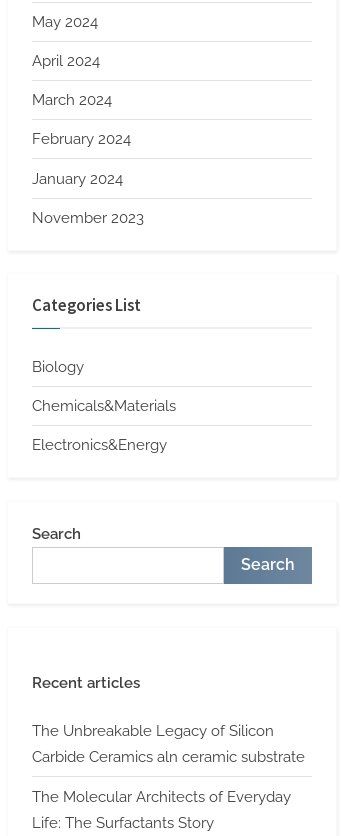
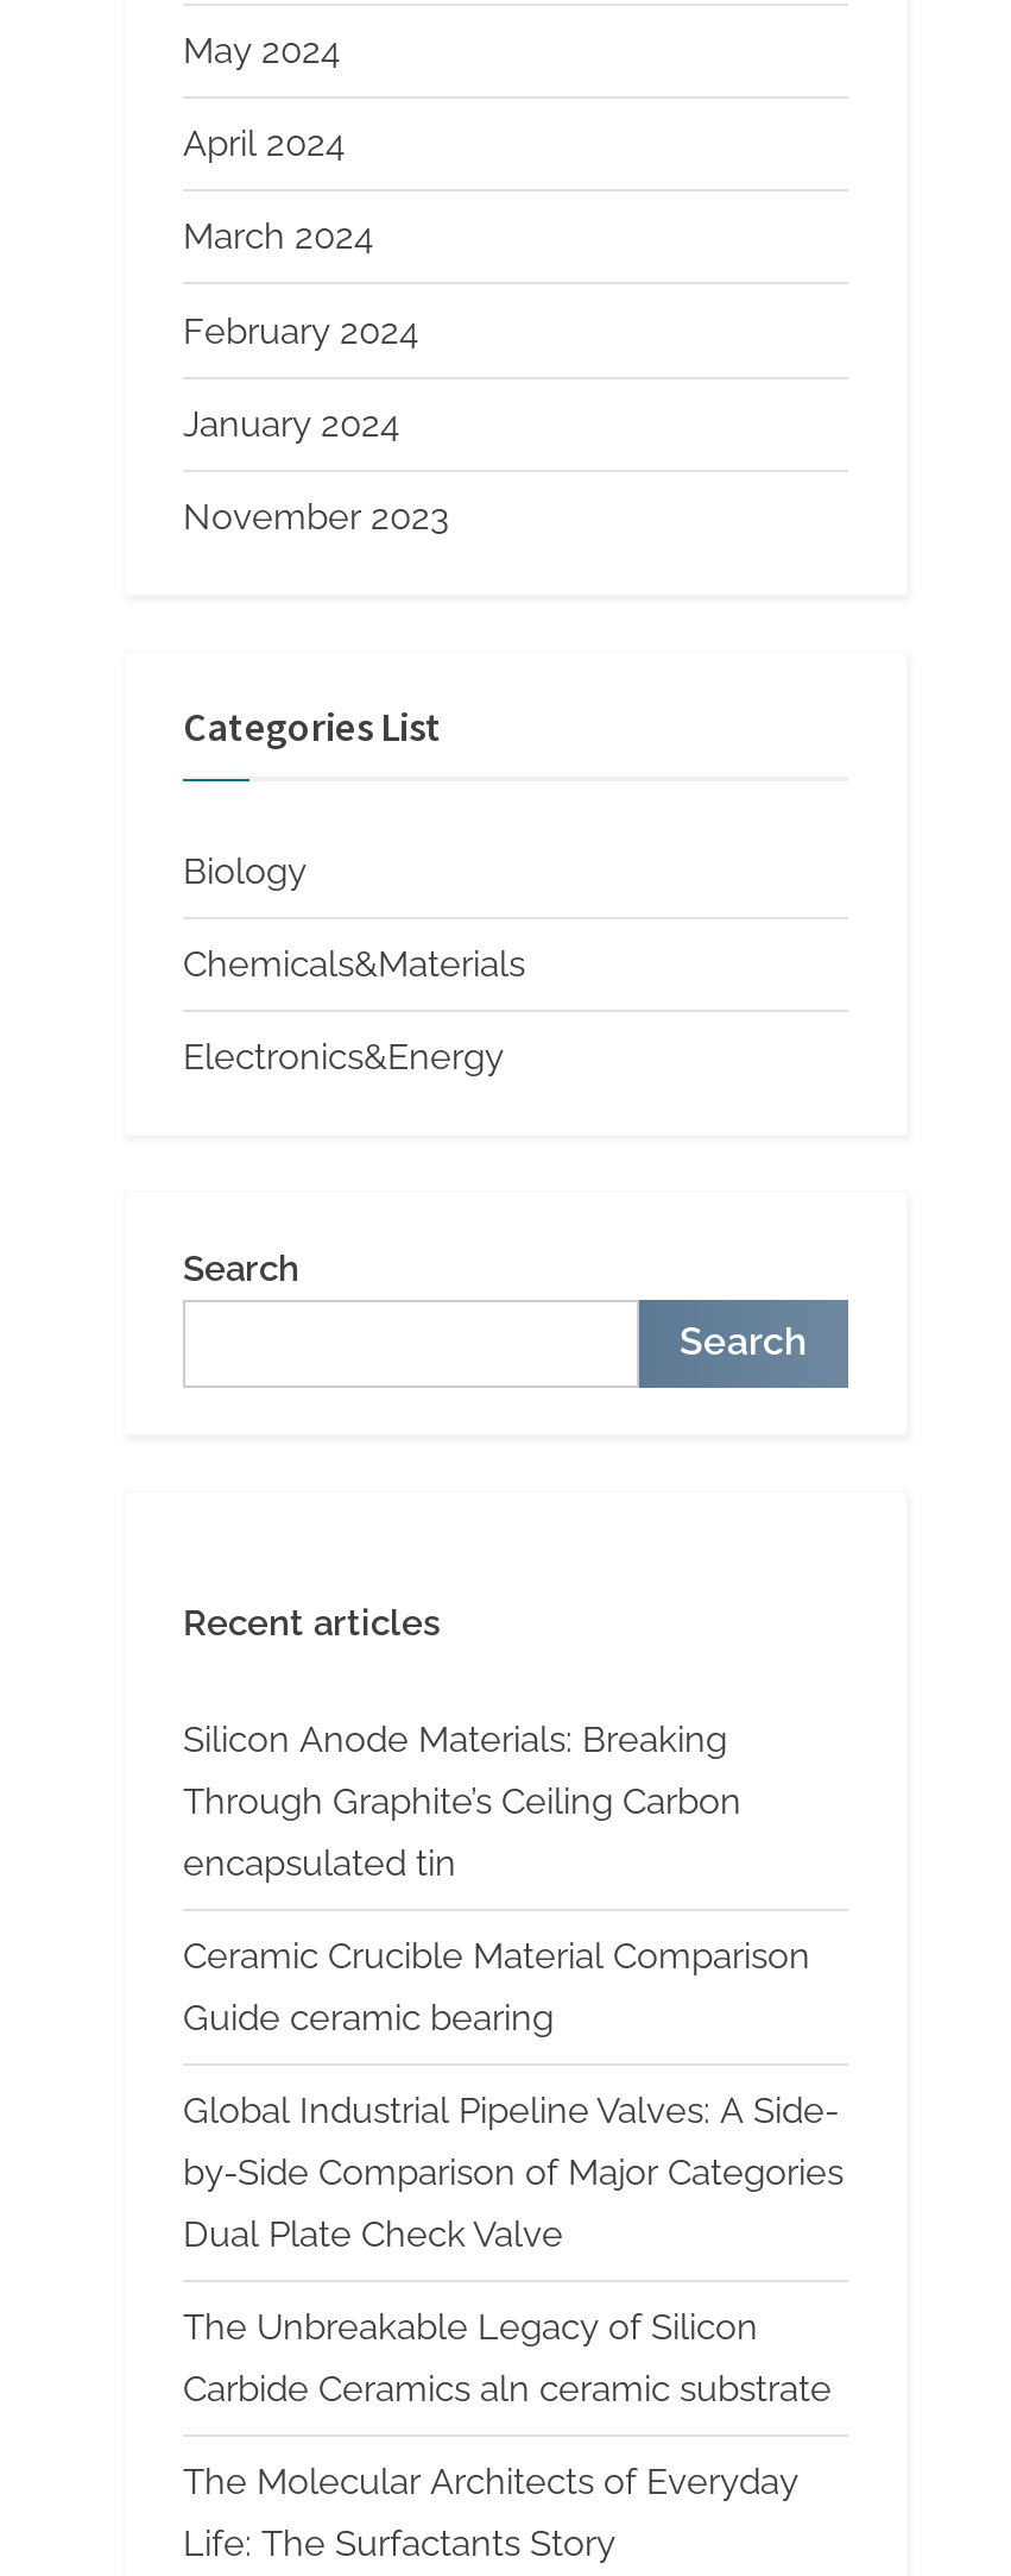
+ Silicon Anode Materials: Breaking
+ Through Graphite’s Ceiling Carbon
+ encapsulated tin
+ Ceramic Crucible Material Comparison
+ Guide ceramic bearing
+ Global Industrial Pipeline Valves: A Side-
+ by-Side Comparison of Major Categories
+ Dual Plate Check Valve
